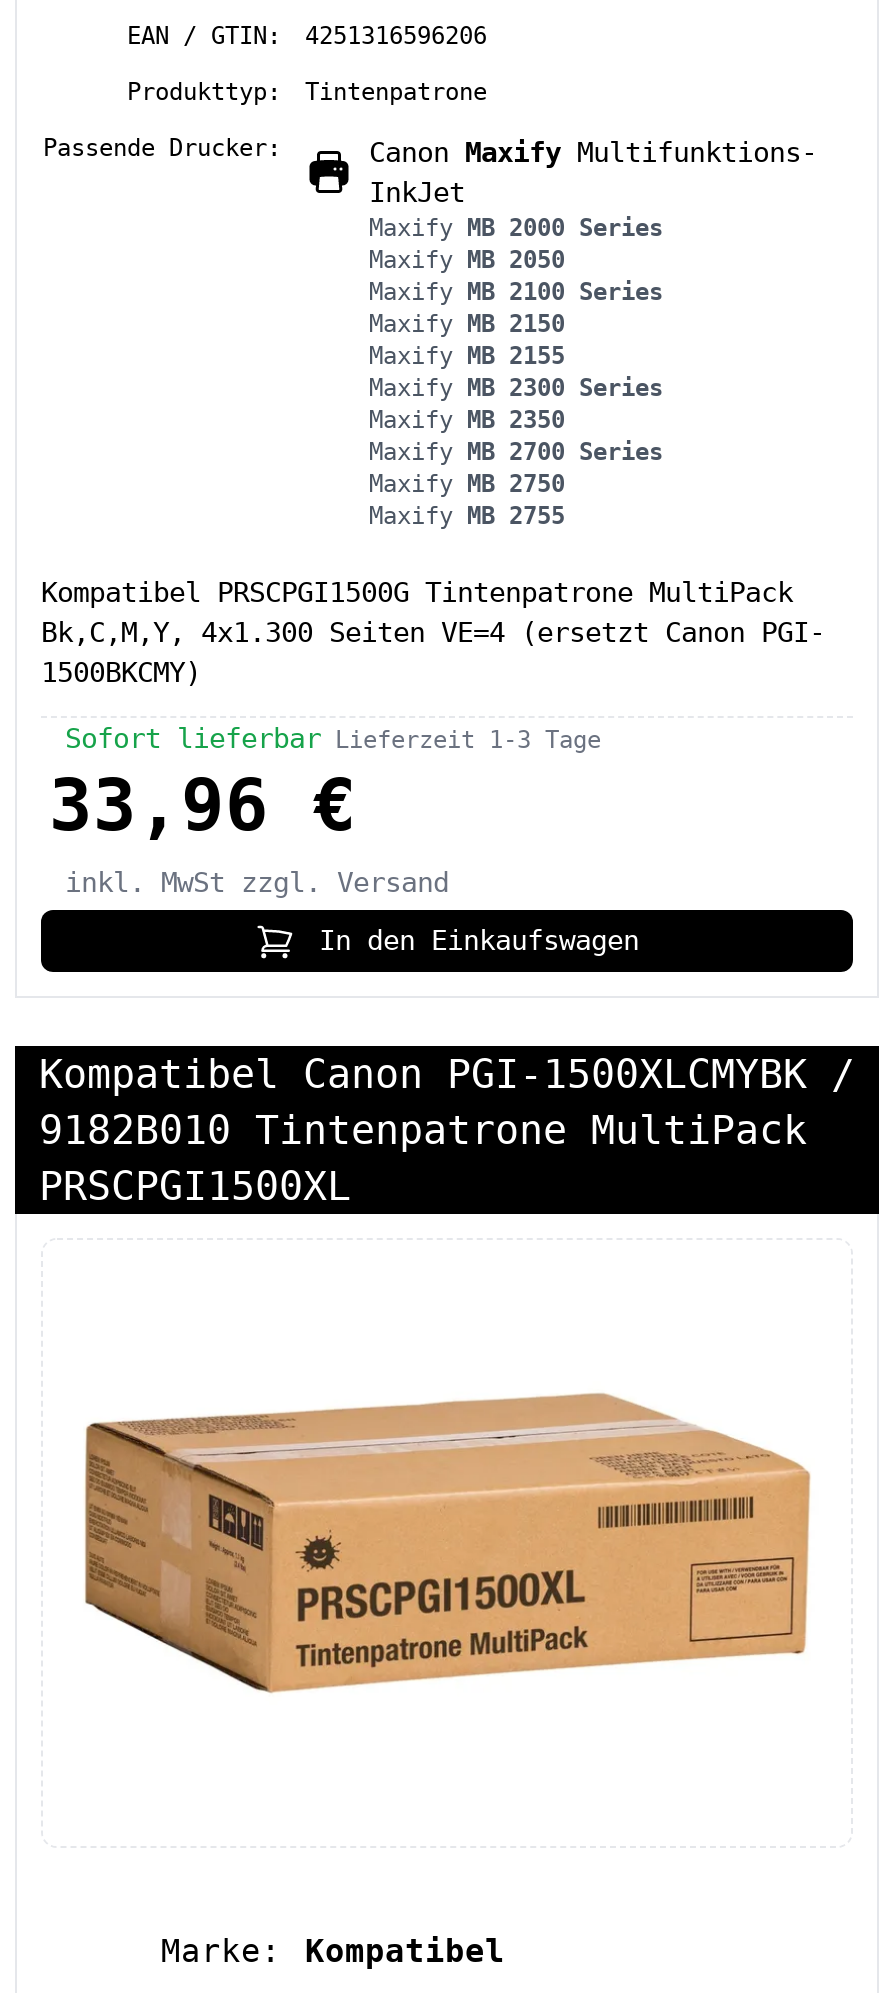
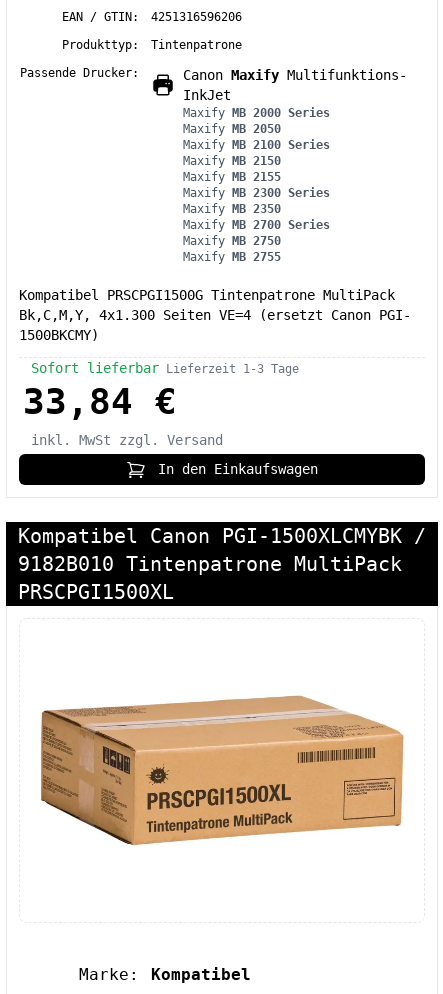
- 33,96 €
+ 33,84 €
